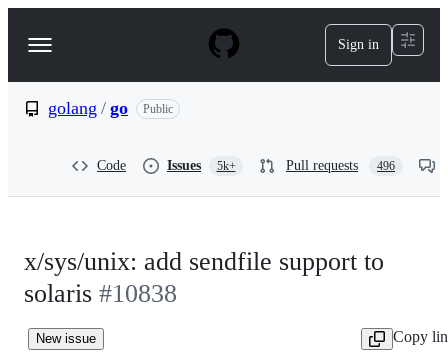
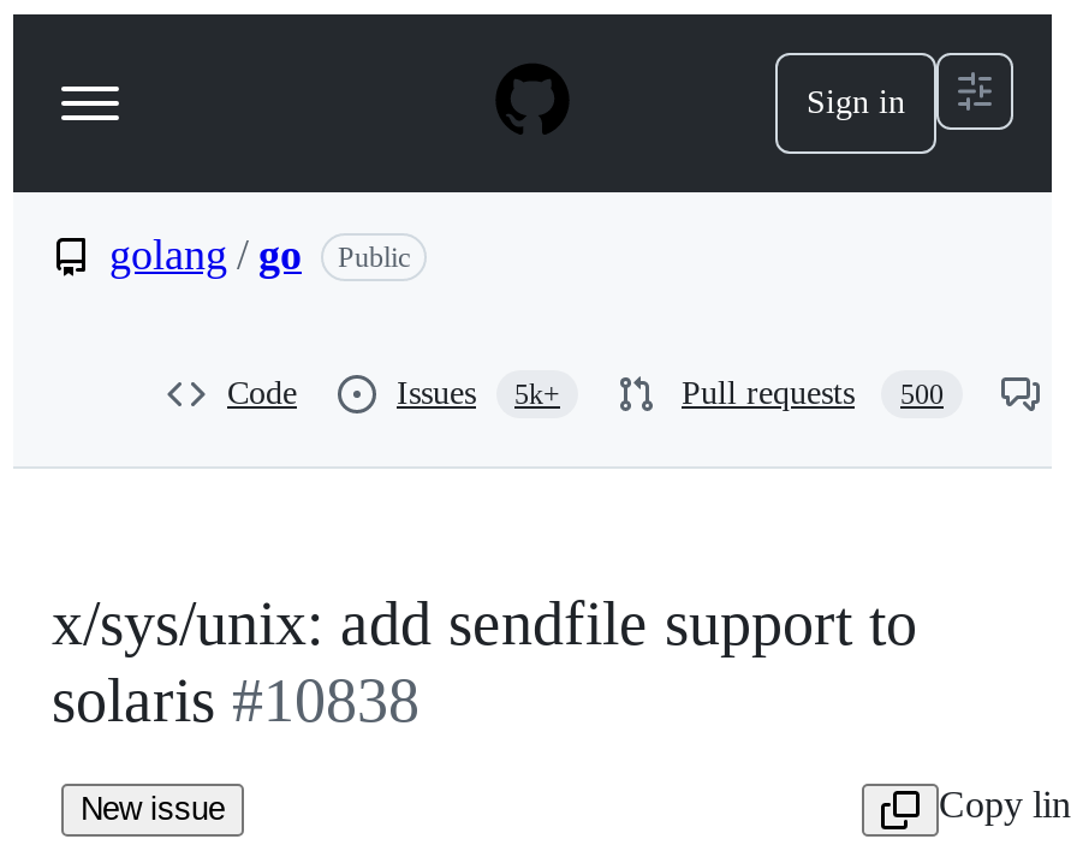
- Pull requests 496
+ Pull requests 500
